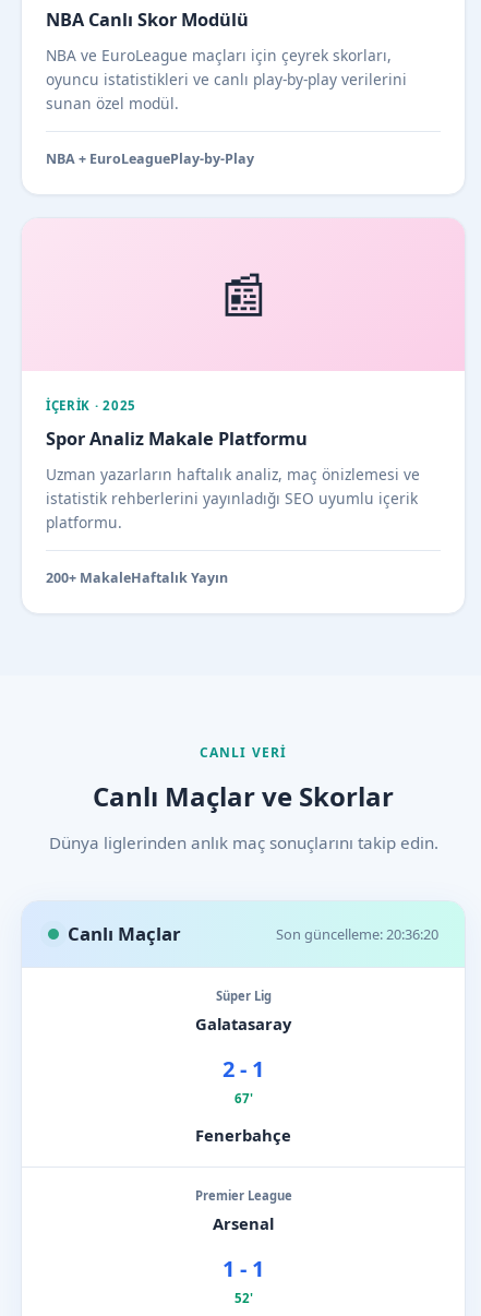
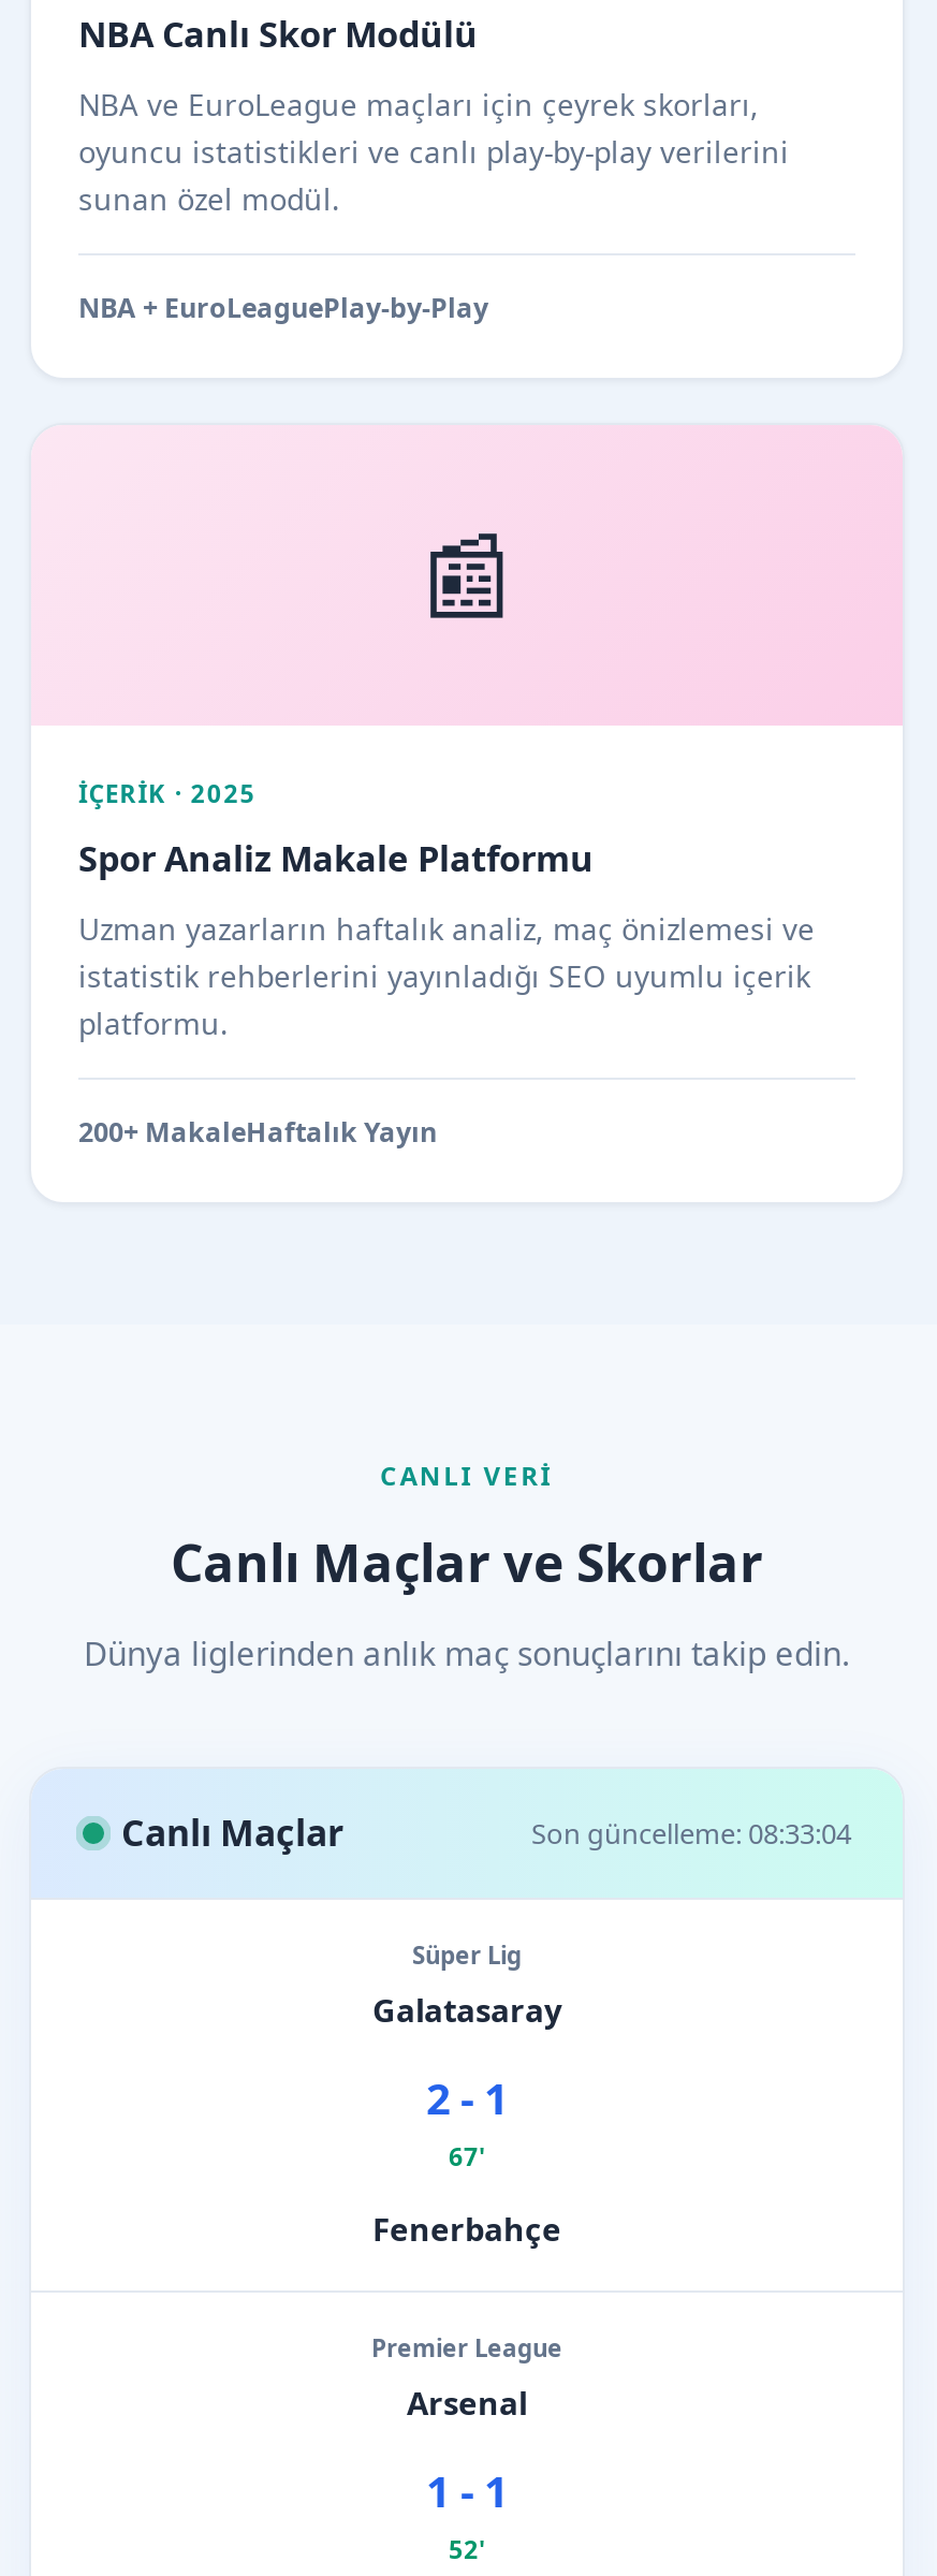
- Son güncelleme: 20:36:20
+ Son güncelleme: 08:33:04
